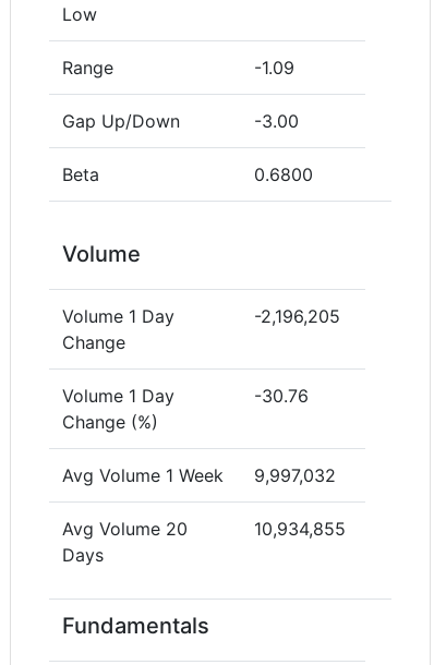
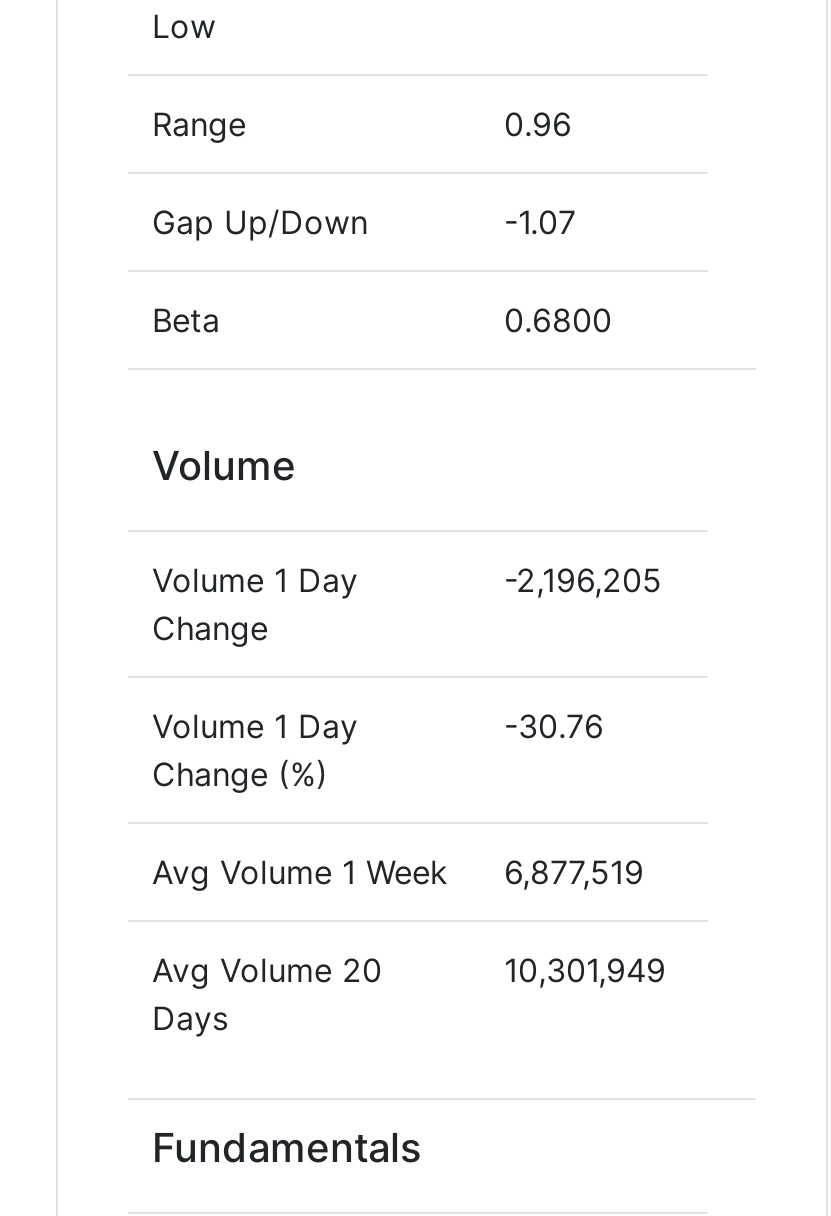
- -1.09
+ 0.96

- -3.00
+ -1.07

- Avg Volume 1 Week 9,997,032
+ Avg Volume 1 Week 6,877,519

- 10,934,855
+ 10,301,949
